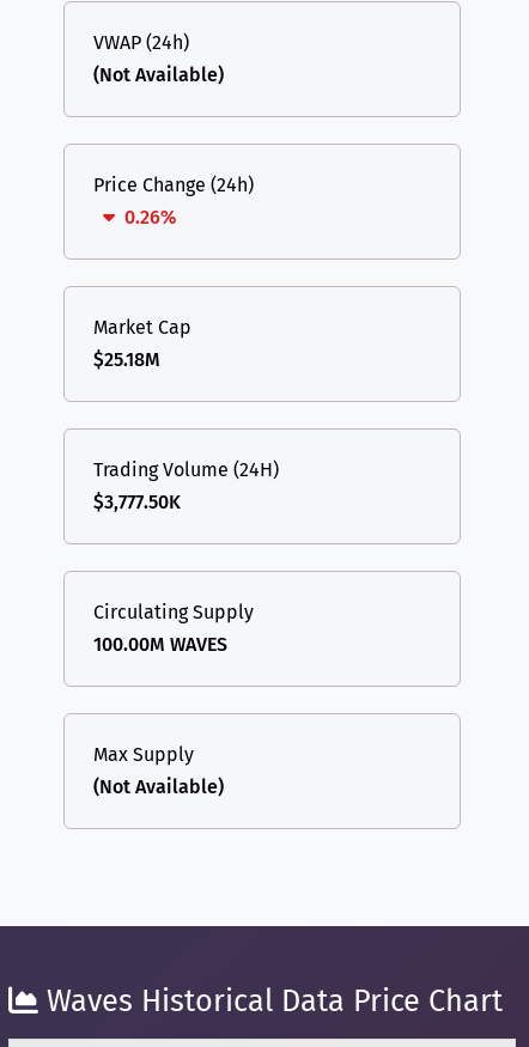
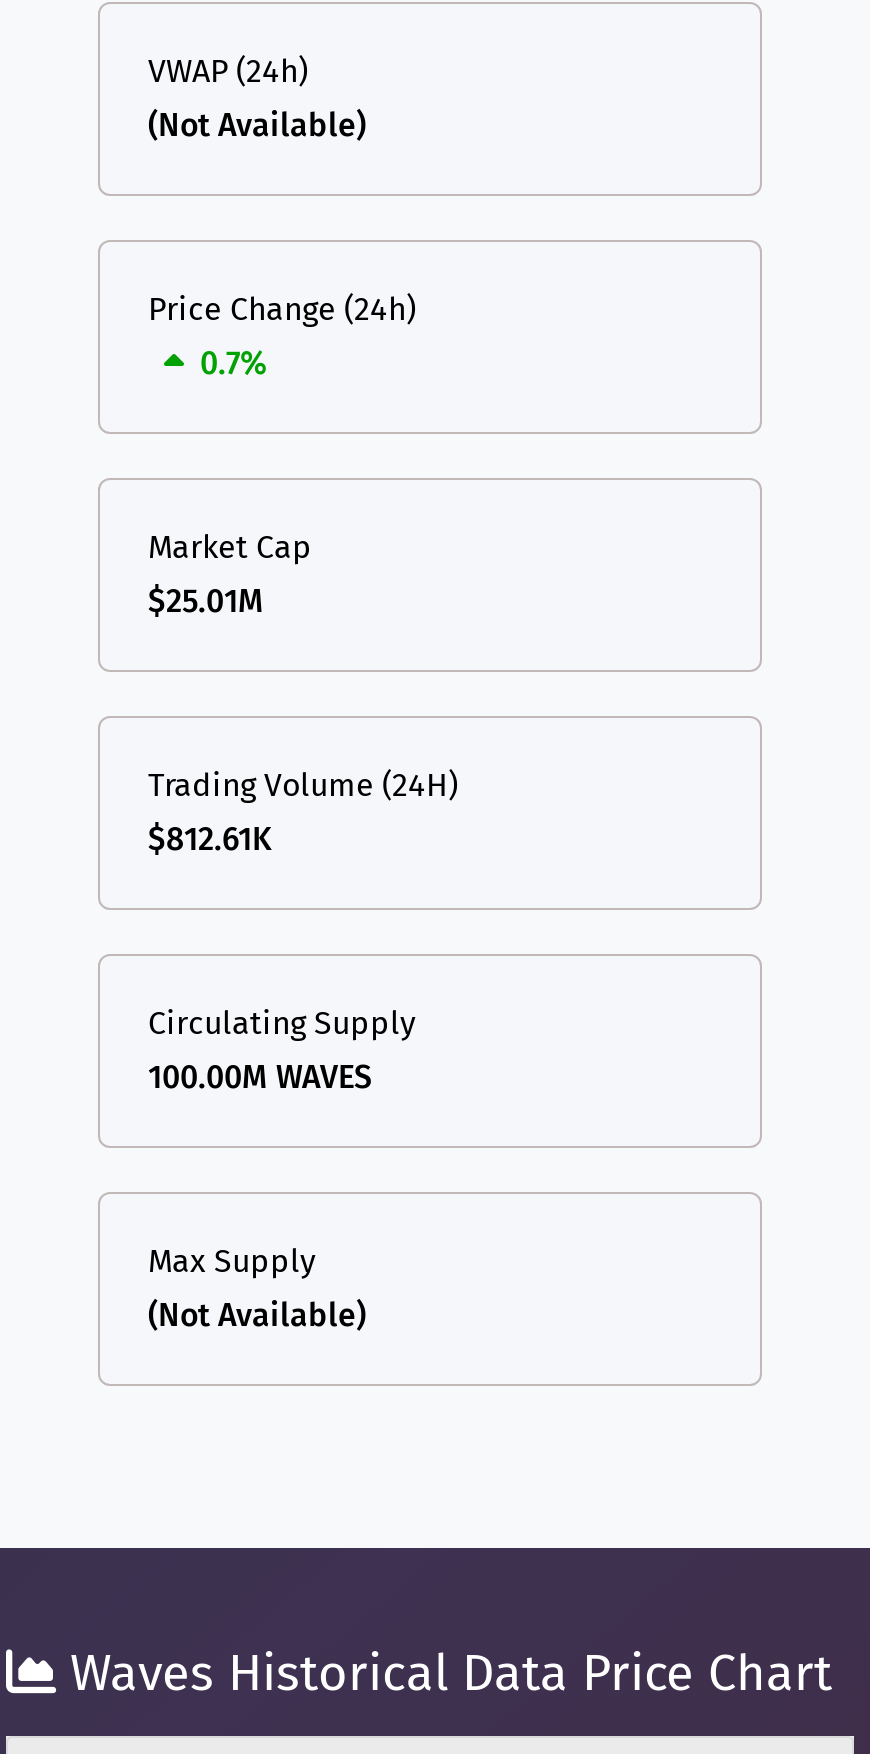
- 0.26%
+ 0.7%

- $25.18M
+ $25.01M

- $3,777.50K
+ $812.61K
